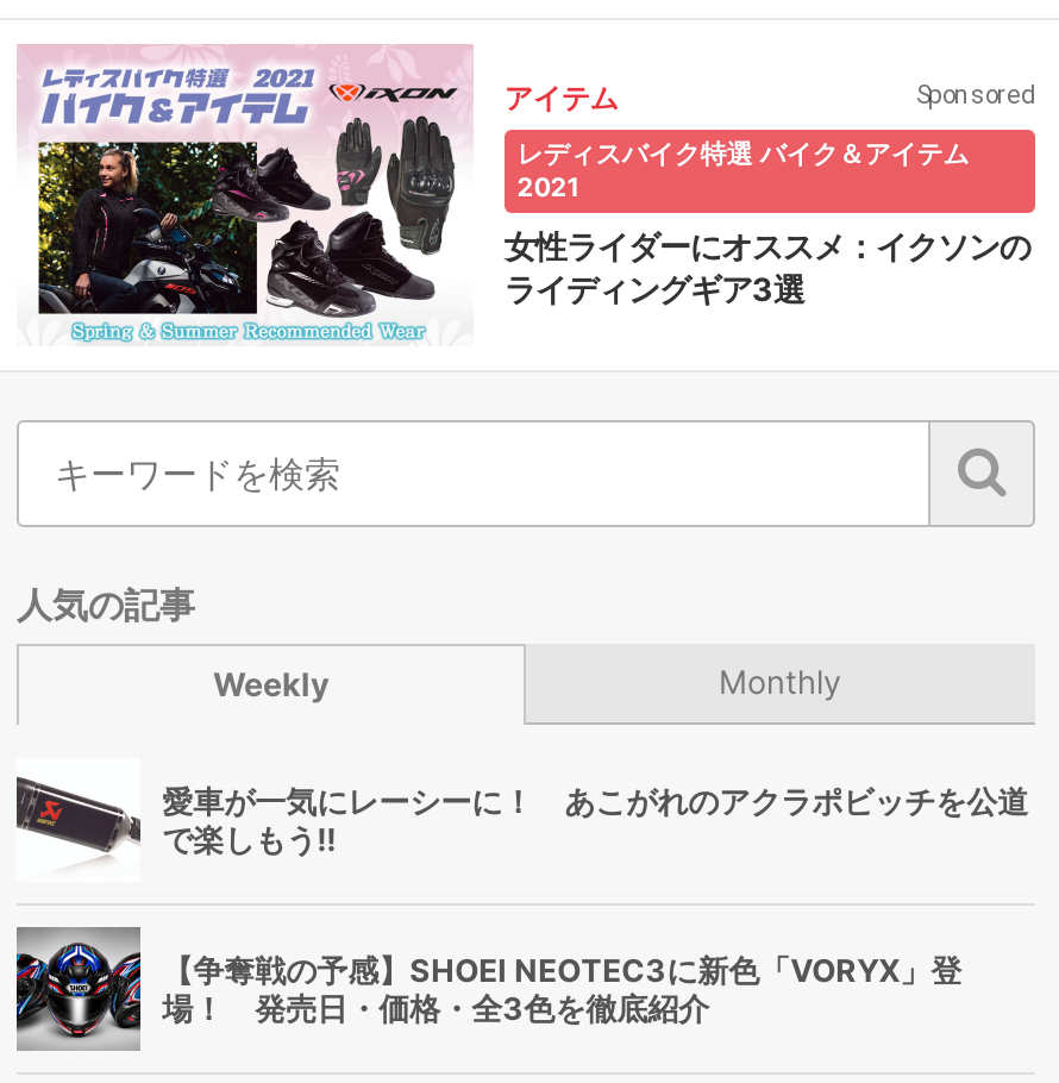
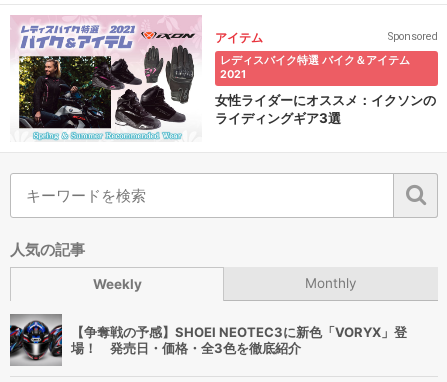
- [image]
- 愛車が一気にレーシーに！ あこがれのアクラポビッチを公道
- で楽しもう!!
